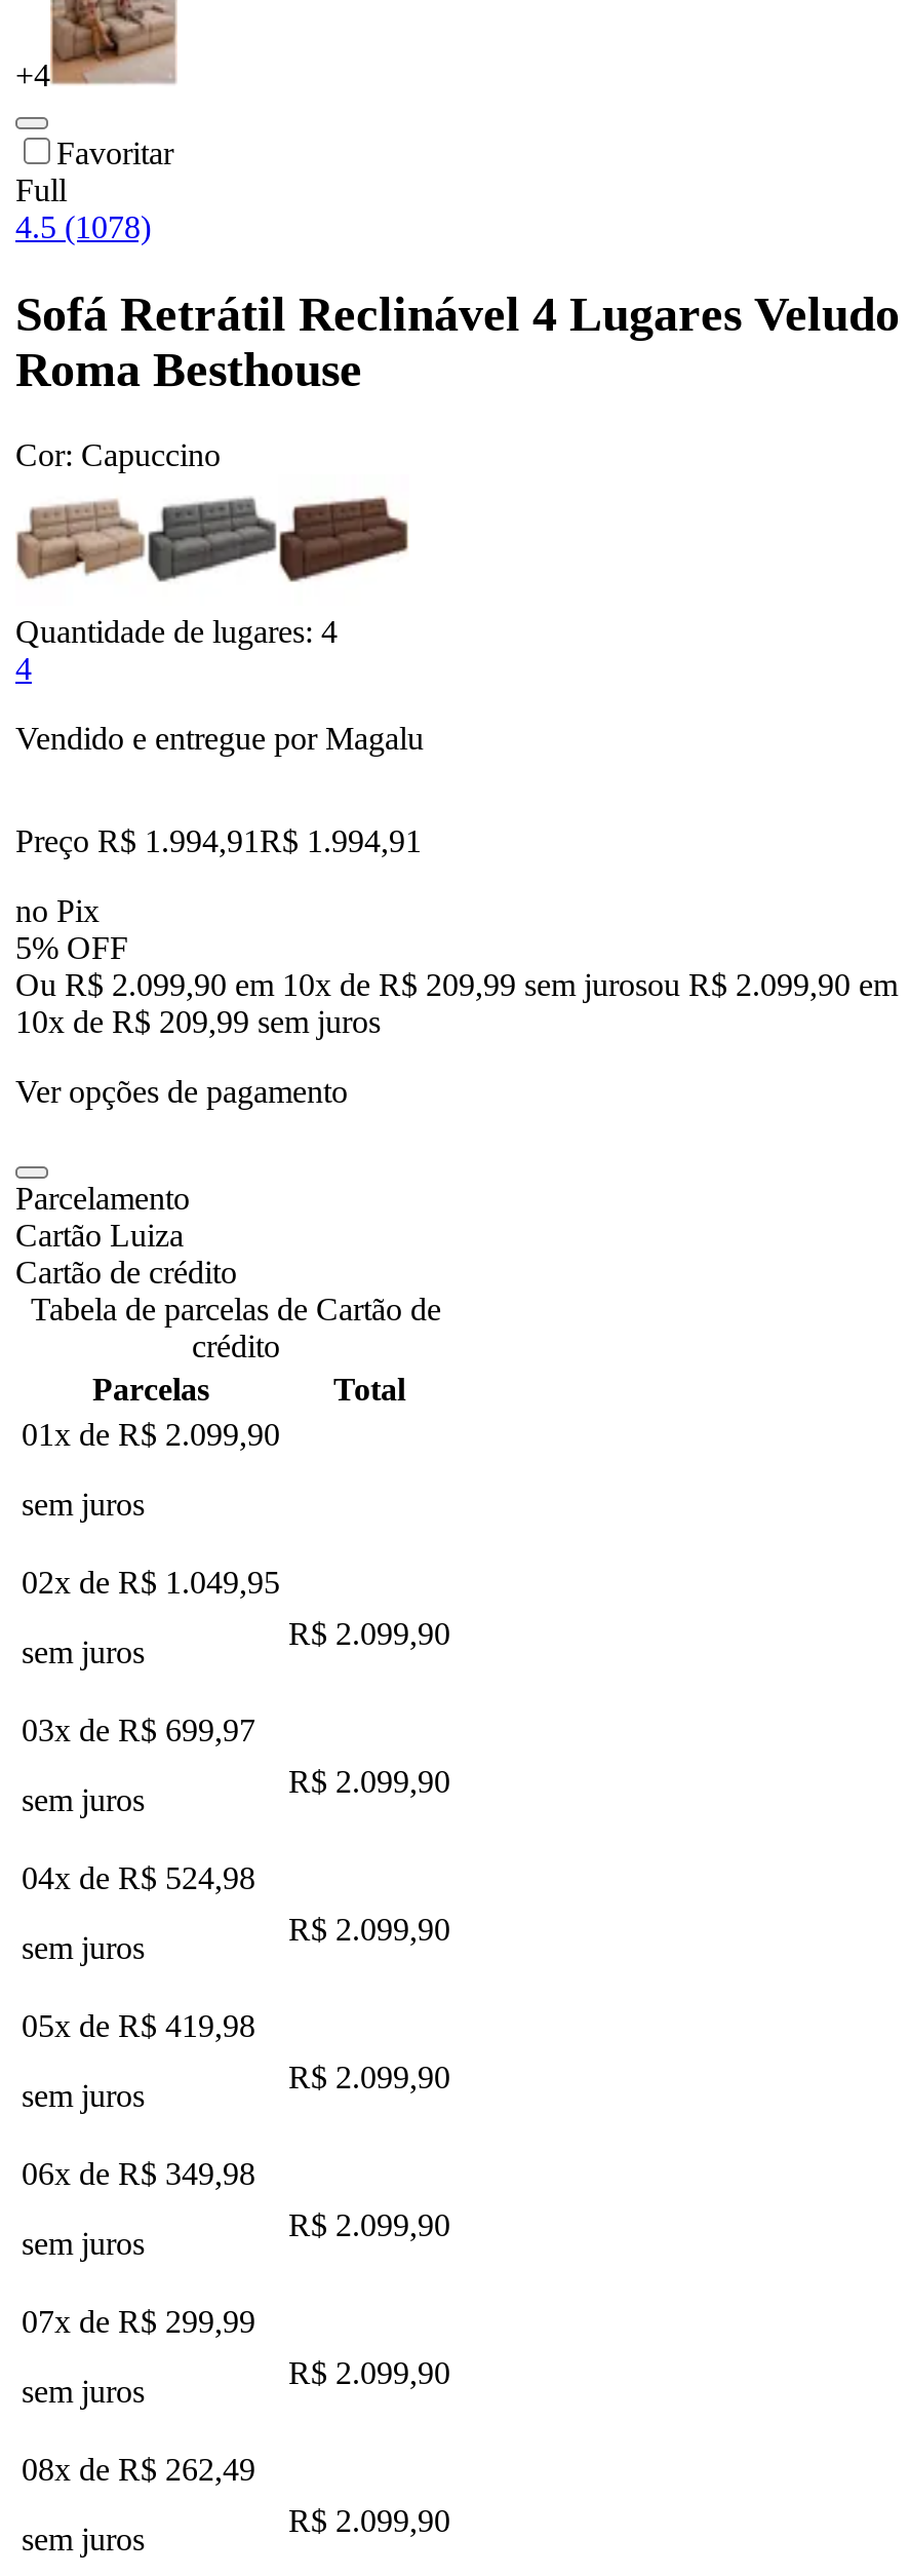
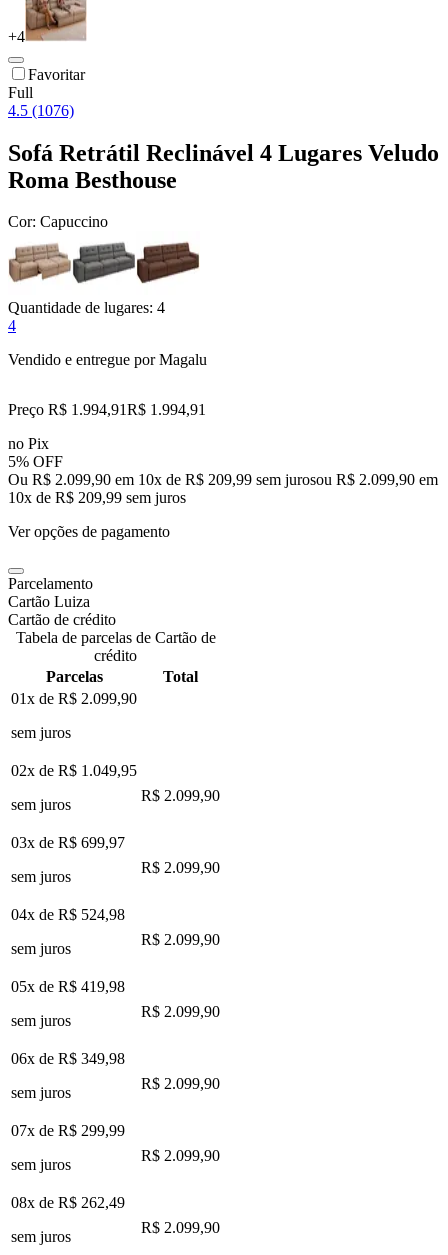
- 4.5 (1078)
+ 4.5 (1076)
